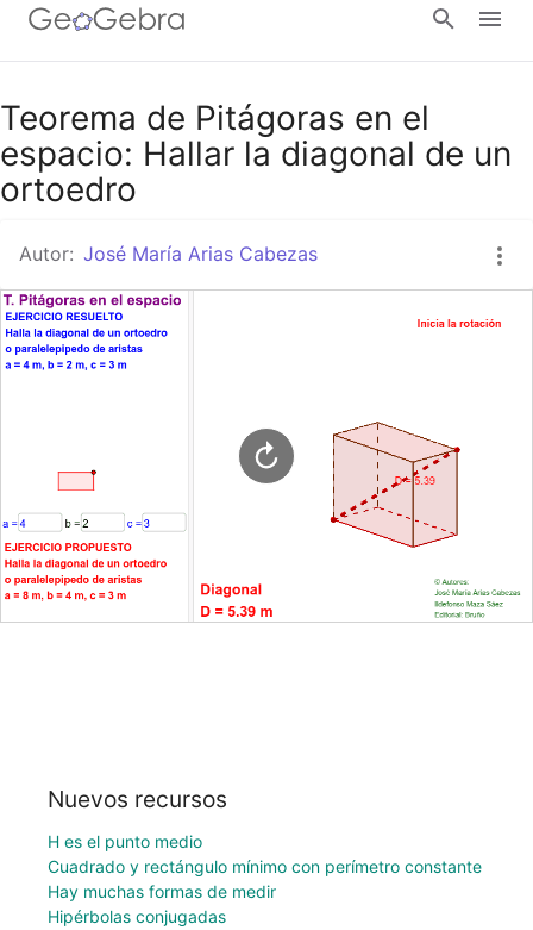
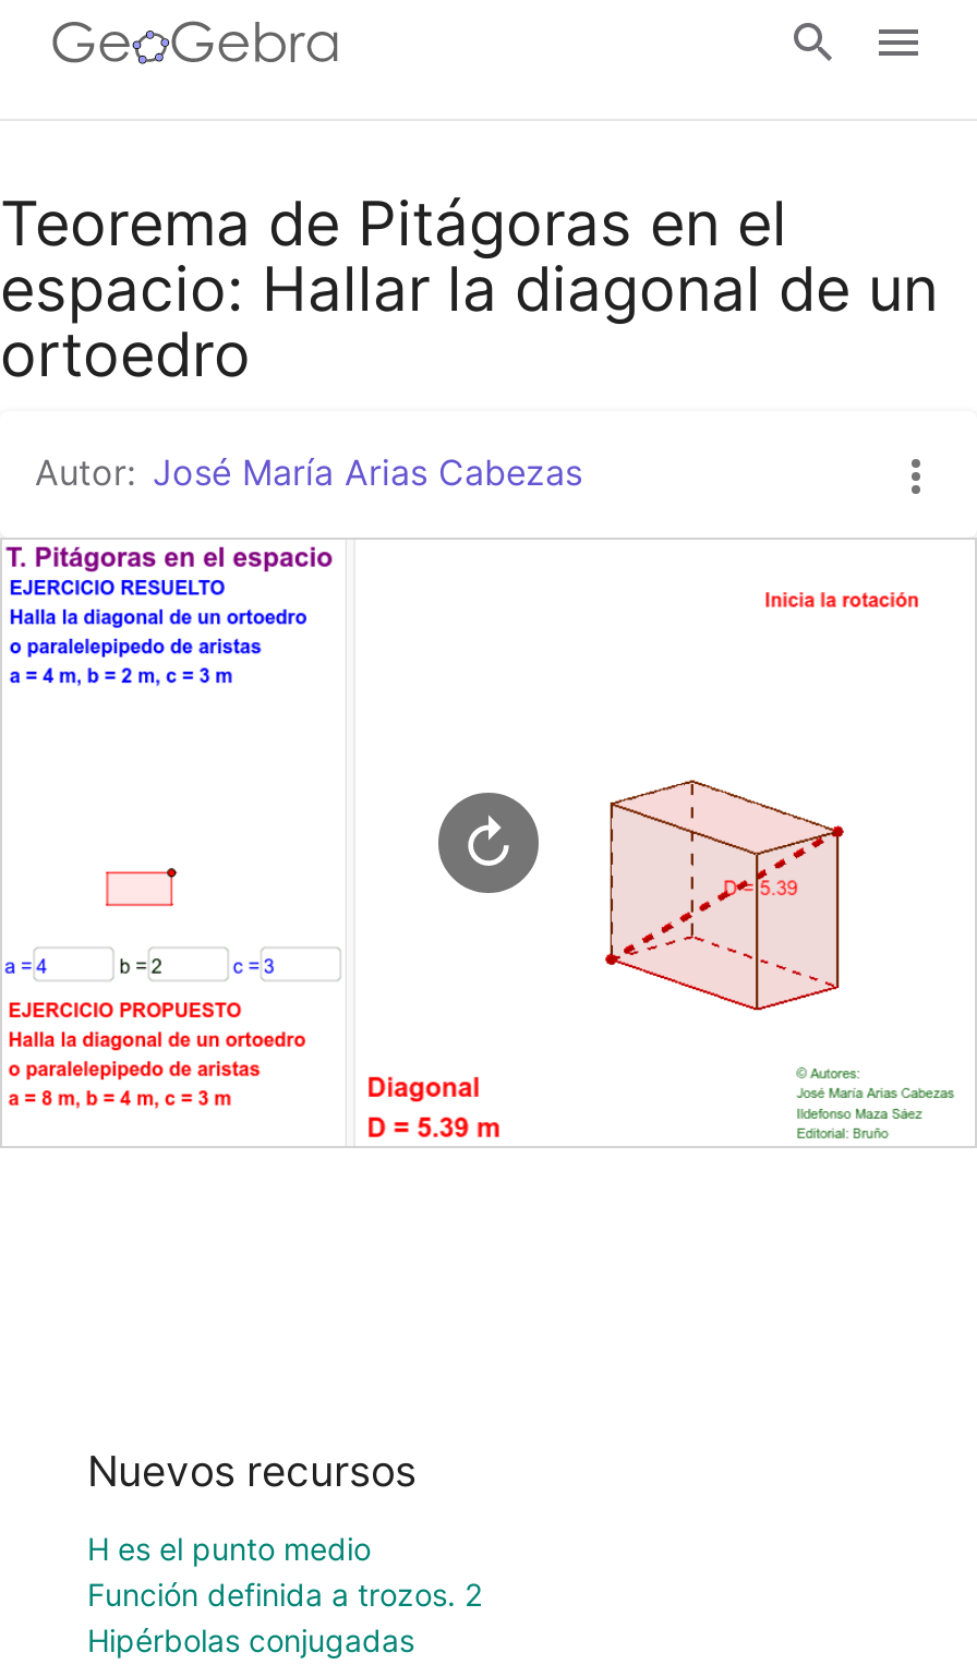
- Cuadrado y rectángulo mínimo con perímetro constante
- Hay muchas formas de medir
+ Función definida a trozos. 2
